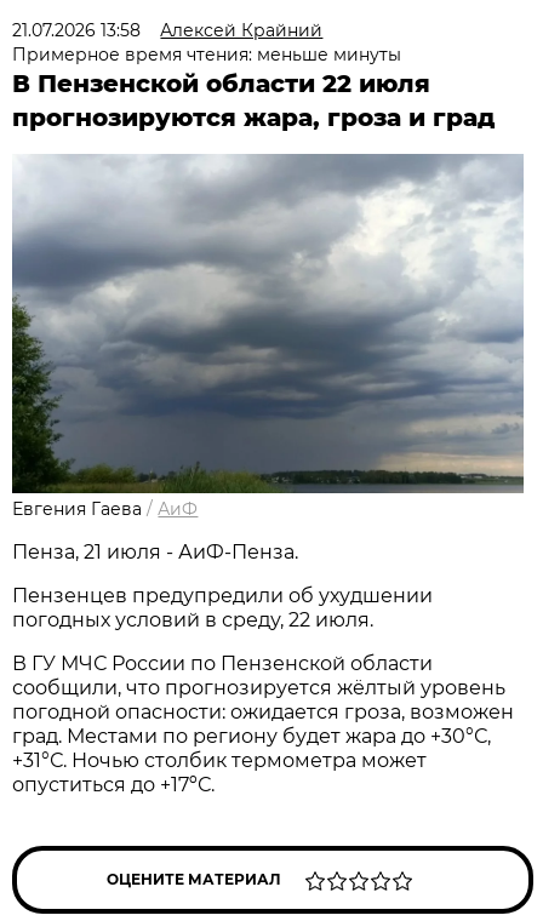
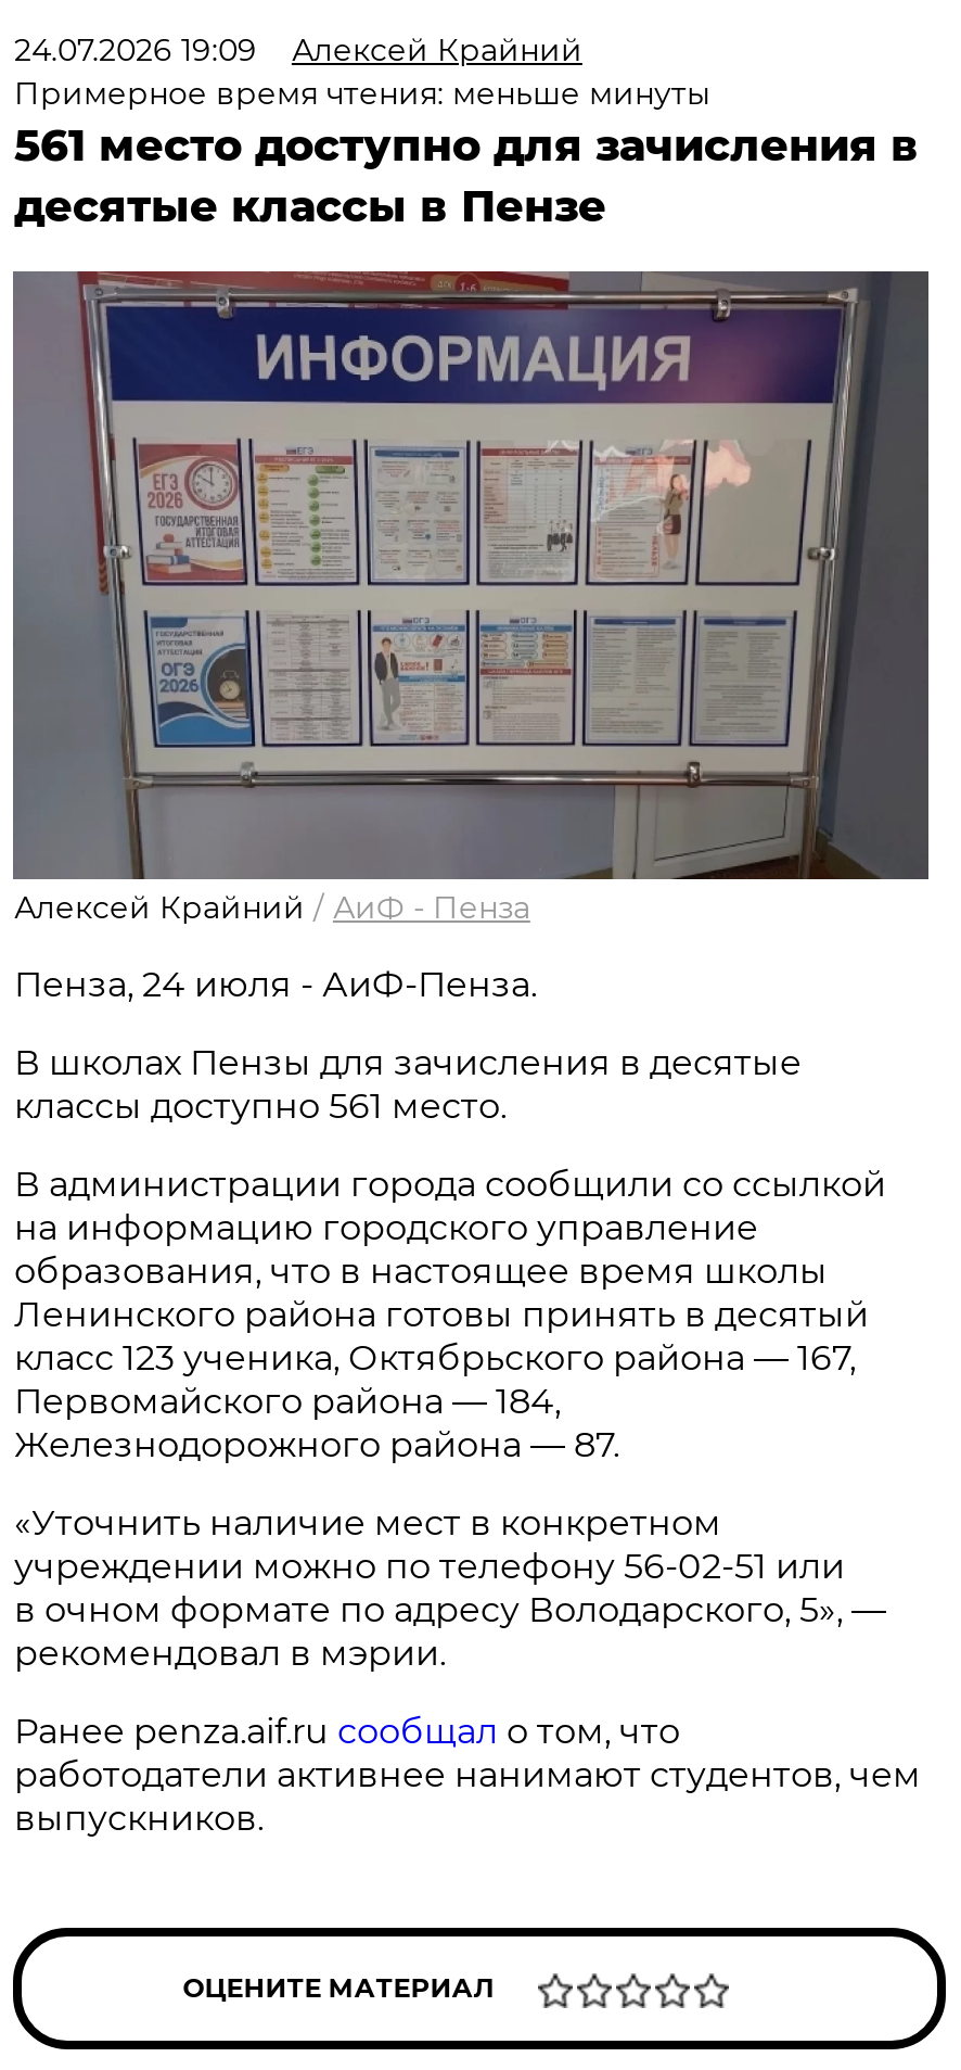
- 21.07.2026 13:58 Алексей Крайний
+ 24.07.2026 19:09 Алексей Крайний

- В Пензенской области 22 июля
- прогнозируются жара, гроза и град
+ 561 место доступно для зачисления в
+ десятые классы в Пензе

- [image]
- Евгения Гаева / АиФ
- Пенза, 21 июля - АиФ-Пенза.
- Пензенцев предупредили об ухудшении
- погодных условий в среду, 22 июля.
- В ГУ МЧС России по Пензенской области
- сообщили, что прогнозируется жёлтый уровень
- погодной опасности: ожидается гроза, возможен
- град. Местами по региону будет жара до +30°С,
- +31°С. Ночью столбик термометра может
- опуститься до +17ºС.
+ [image]
+ Алексей Крайний / АиФ - Пенза
+ Пенза, 24 июля - АиФ-Пенза.
+ В школах Пензы для зачисления в десятые
+ классы доступно 561 место.
+ В администрации города сообщили со ссылкой
+ на информацию городского управление
+ образования, что в настоящее время школы
+ Ленинского района готовы принять в десятый
+ класс 123 ученика, Октябрьского района — 167,
+ Первомайского района — 184,
+ Железнодорожного района — 87.
+ «Уточнить наличие мест в конкретном
+ учреждении можно по телефону 56-02-51 или
+ в очном формате по адресу Володарского, 5», —
+ рекомендовал в мэрии.
+ Ранее penza.aif.ru сообщал о том, что
+ работодатели активнее нанимают студентов, чем
+ выпускников.
